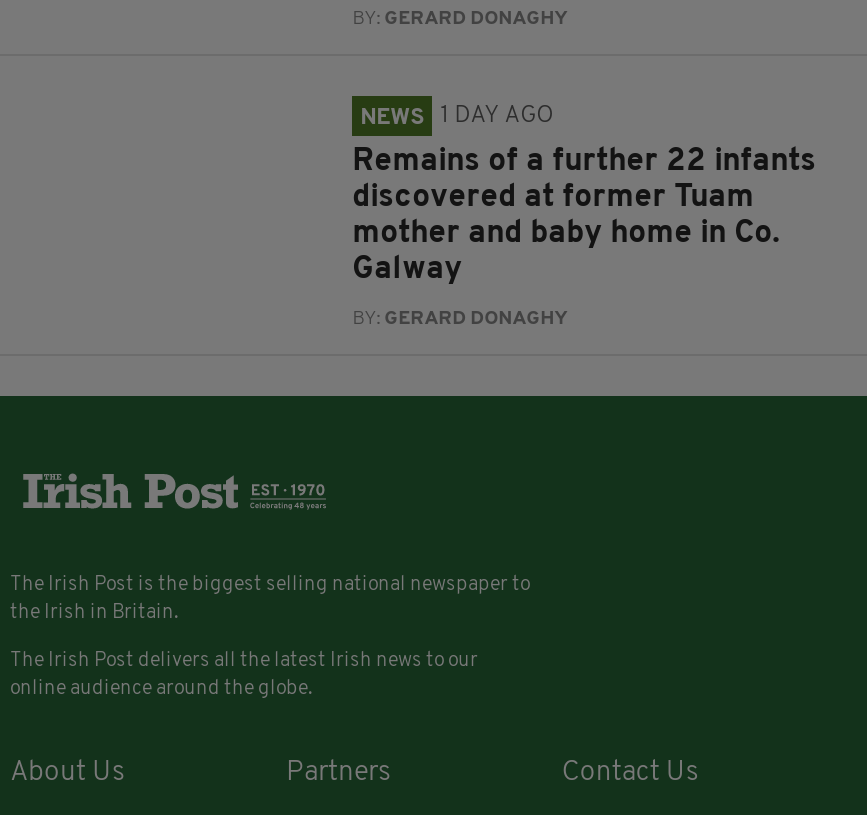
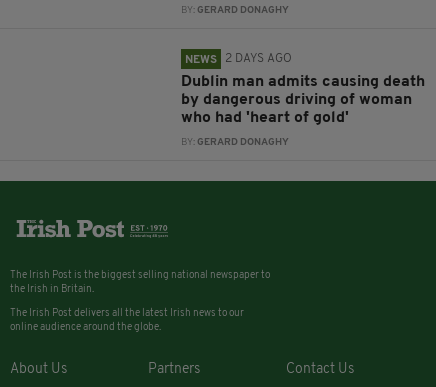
- NEWS 1 DAY AGO
+ NEWS 2 DAYS AGO

- Remains of a further 22 infants
- discovered at former Tuam
- mother and baby home in Co.
- Galway
+ Dublin man admits causing death
+ by dangerous driving of woman
+ who had 'heart of gold'
